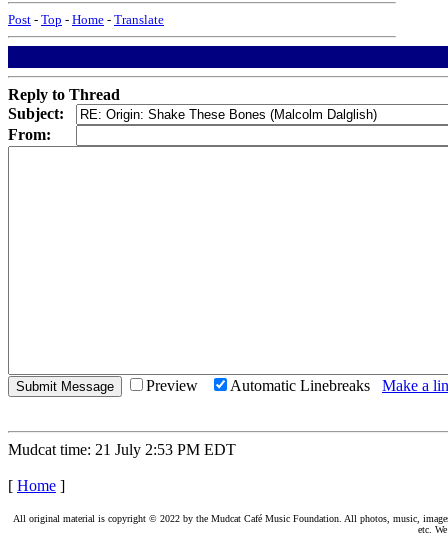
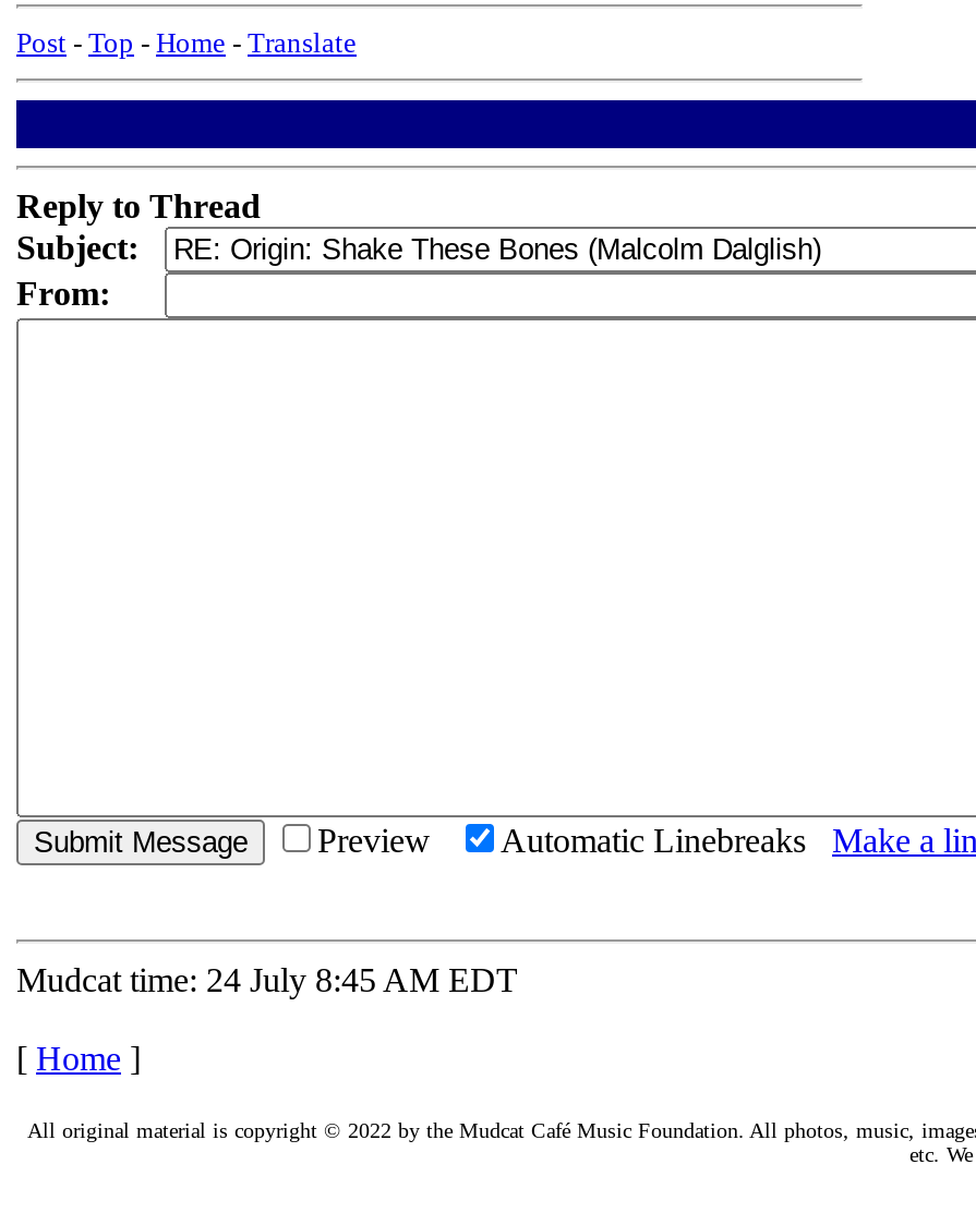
- Mudcat time: 21 July 2:53 PM EDT
+ Mudcat time: 24 July 8:45 AM EDT
